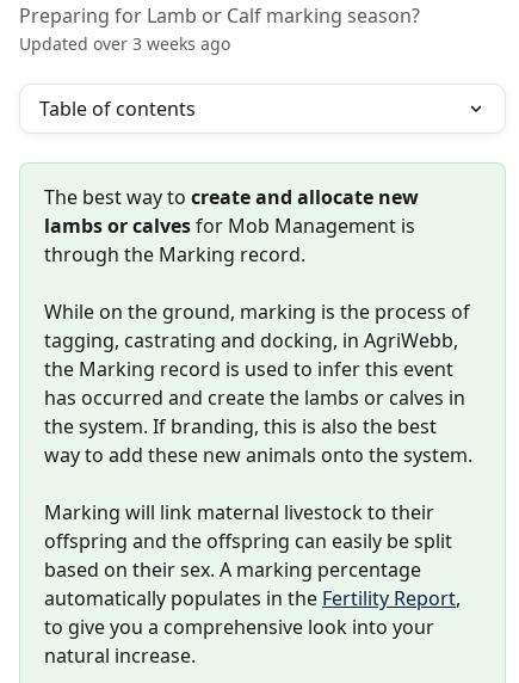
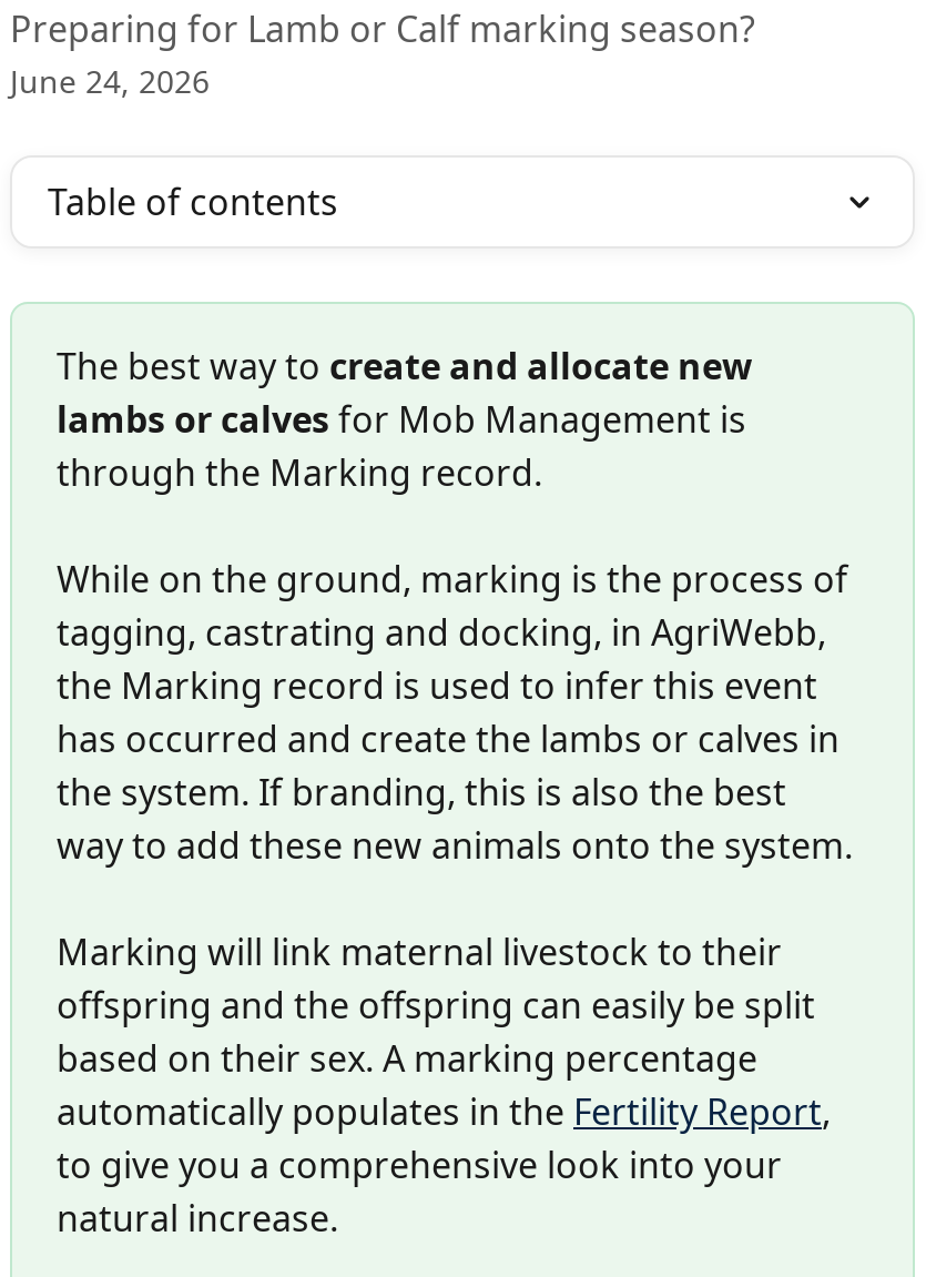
- Updated over 3 weeks ago
+ June 24, 2026
